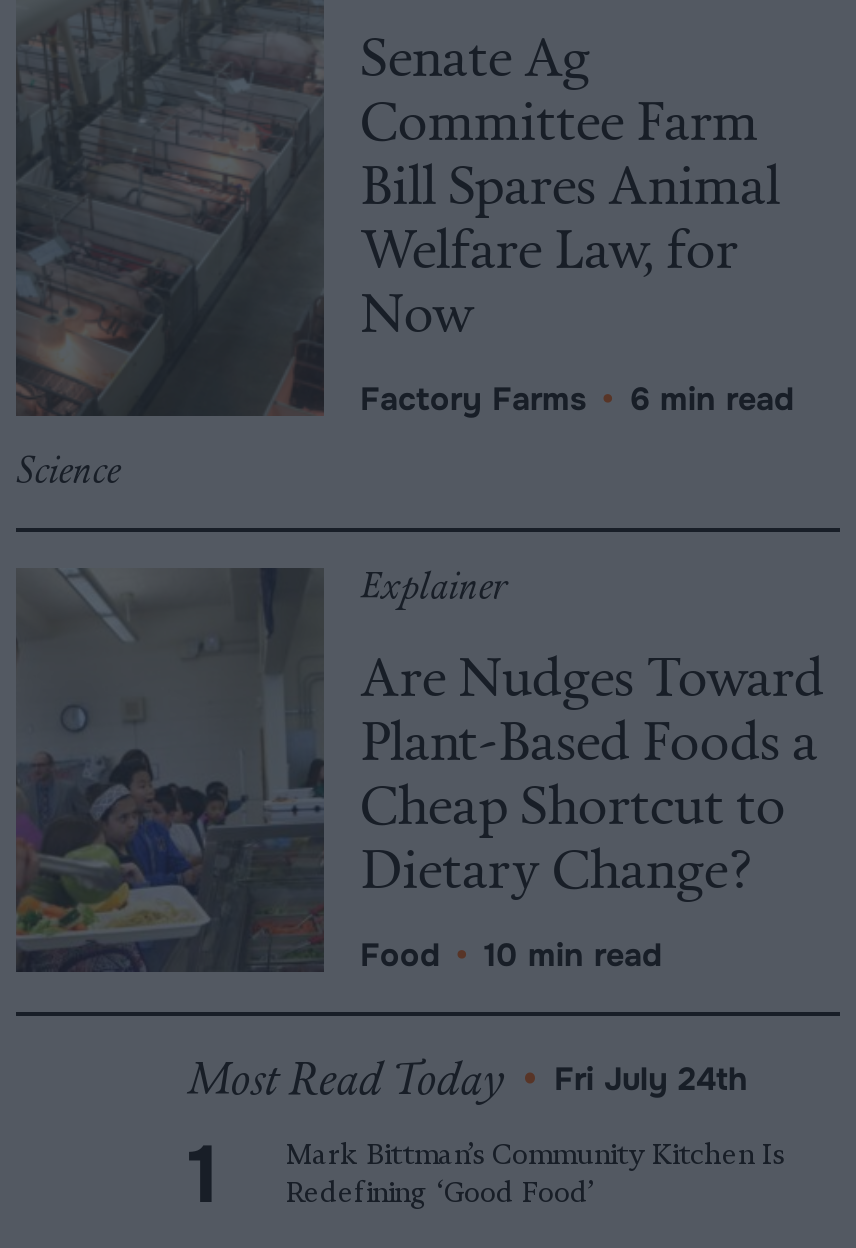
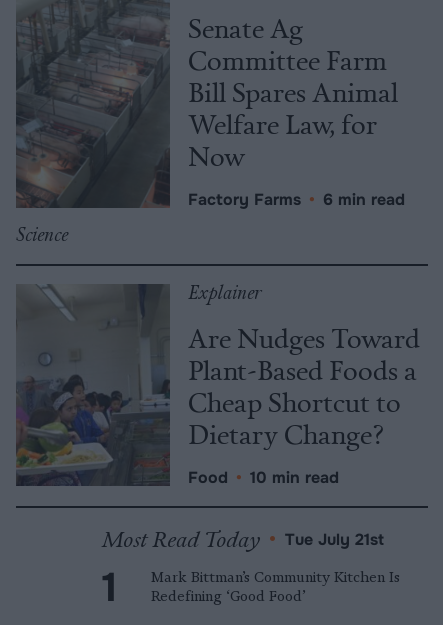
- Most Read Today • Fri July 24th
+ Most Read Today • Tue July 21st
